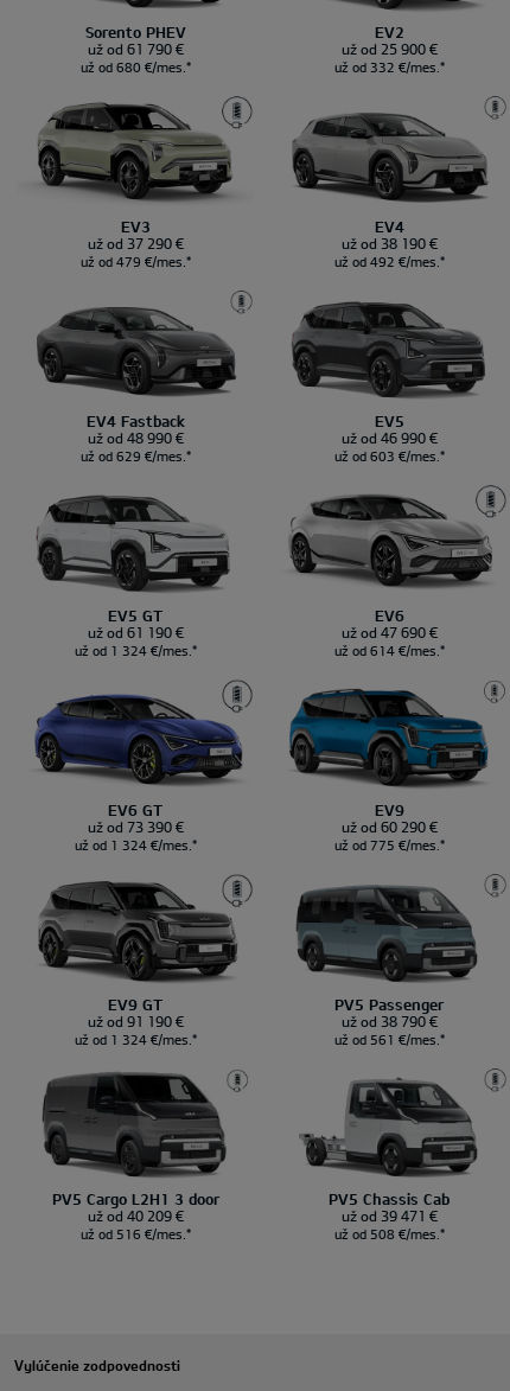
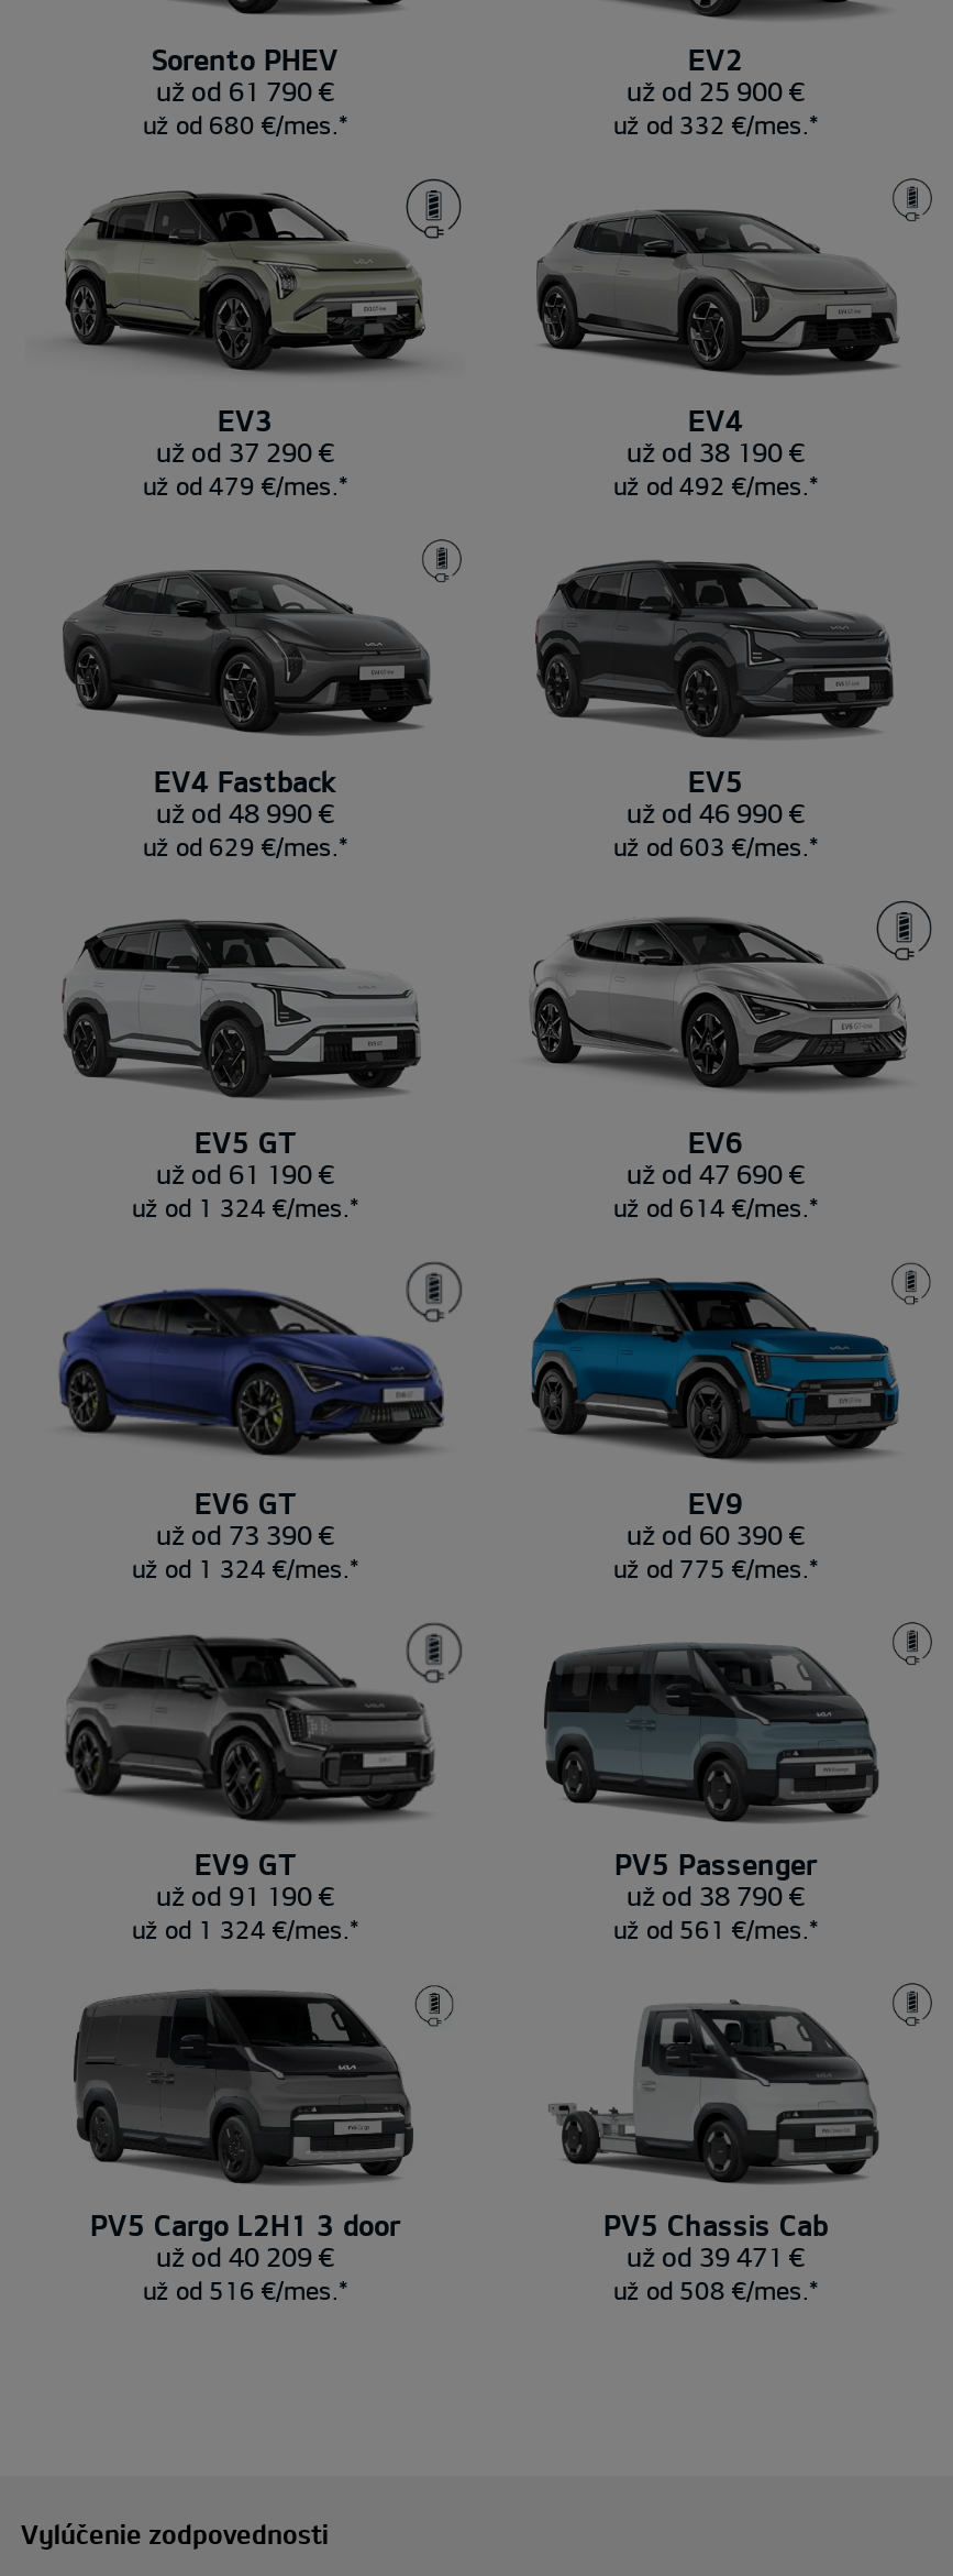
- už od 60 290 €
+ už od 60 390 €
